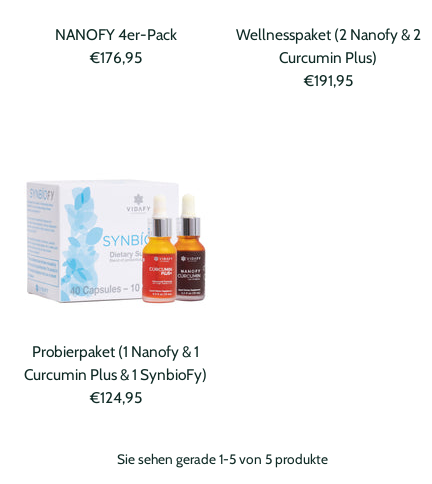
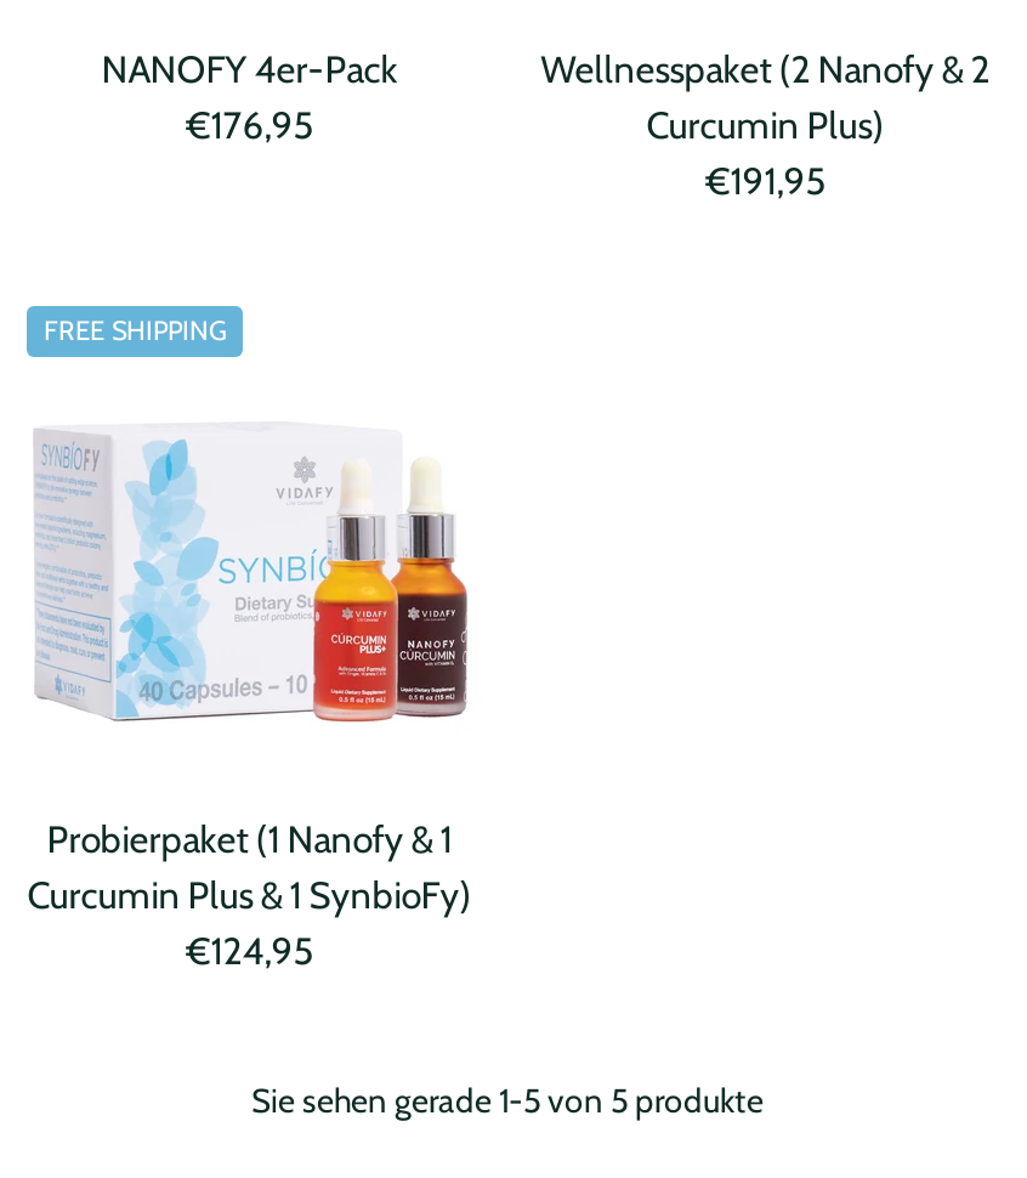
+ FREE SHIPPING
